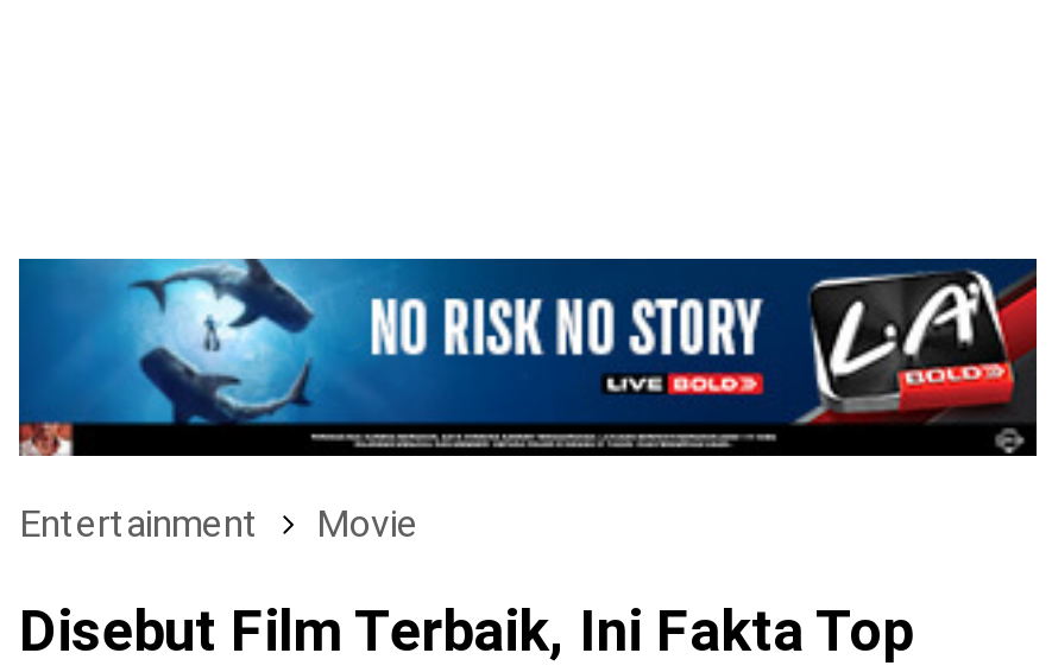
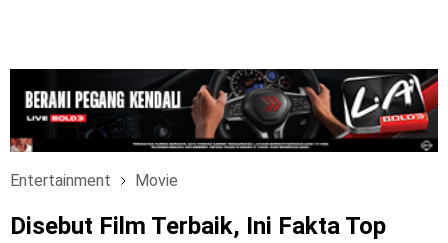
- [image]
+ [image]
